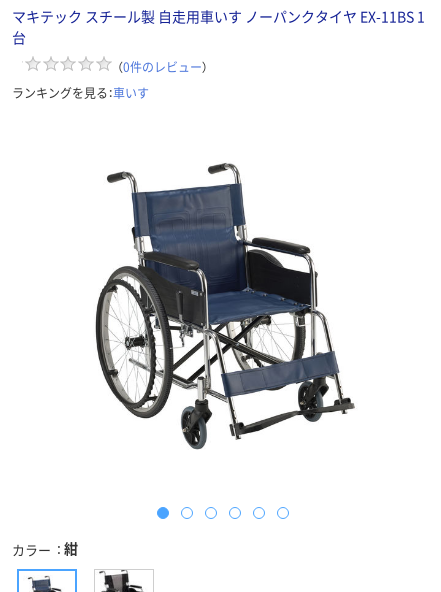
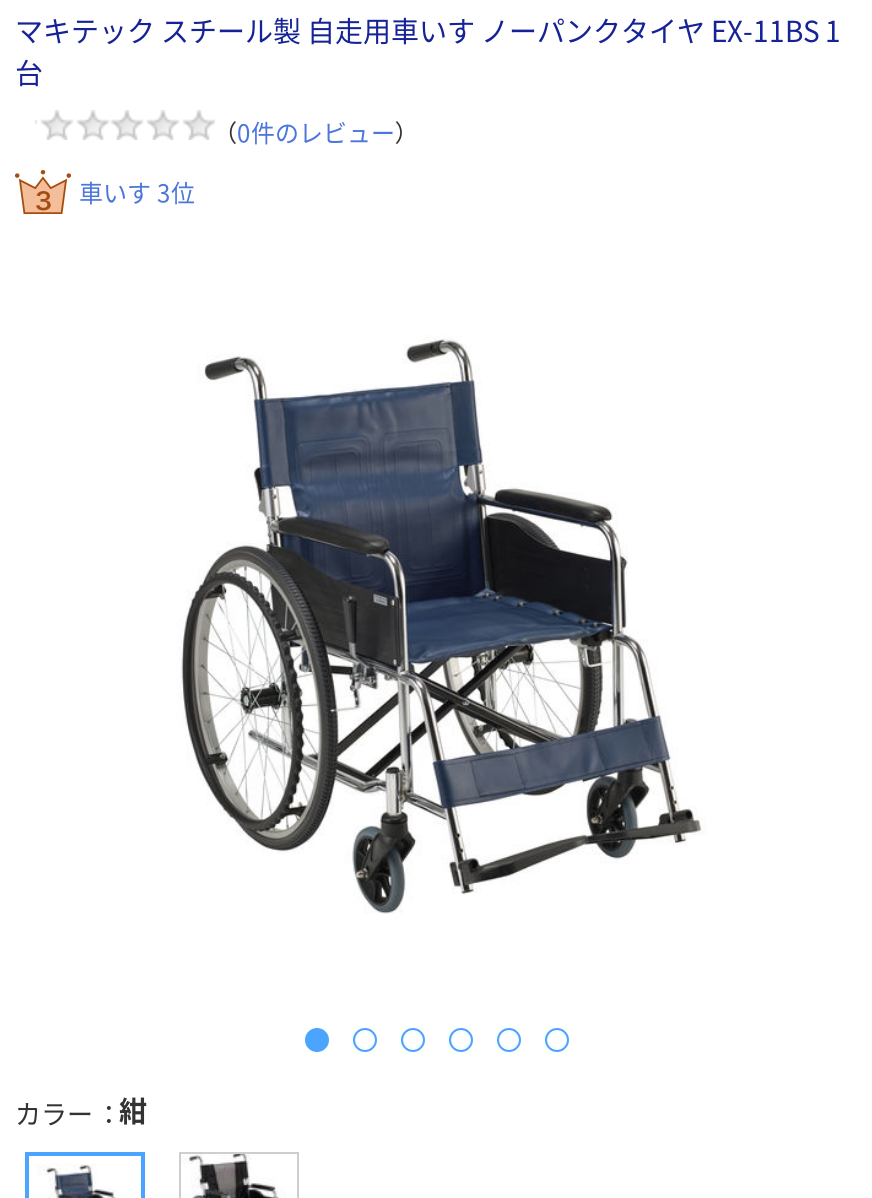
- ランキングを見る：車いす
+ 車いす 3位
